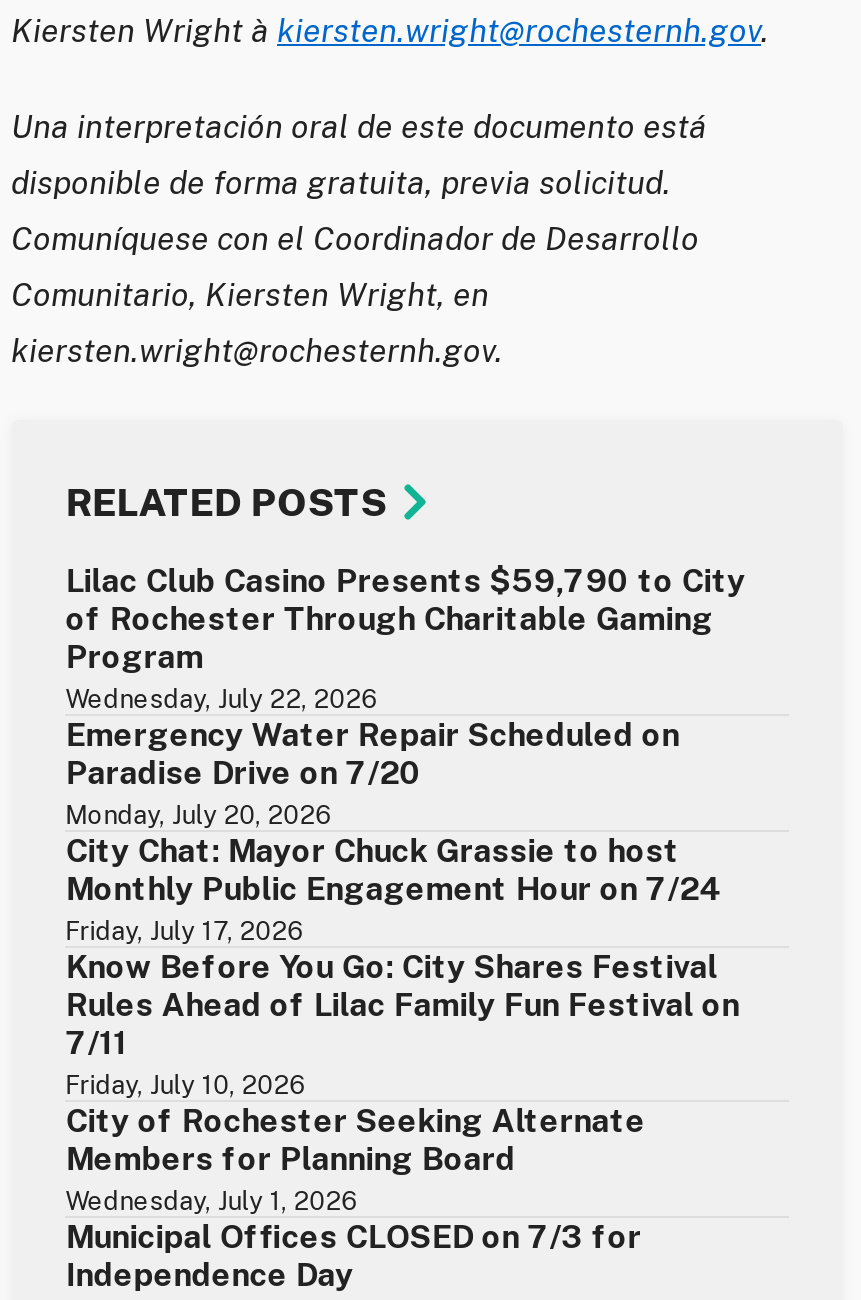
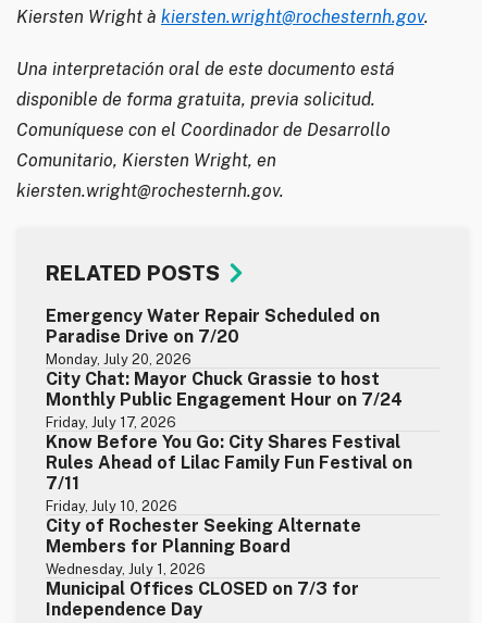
- Lilac Club Casino Presents $59,790 to City
- of Rochester Through Charitable Gaming
- Program
- Wednesday, July 22, 2026
